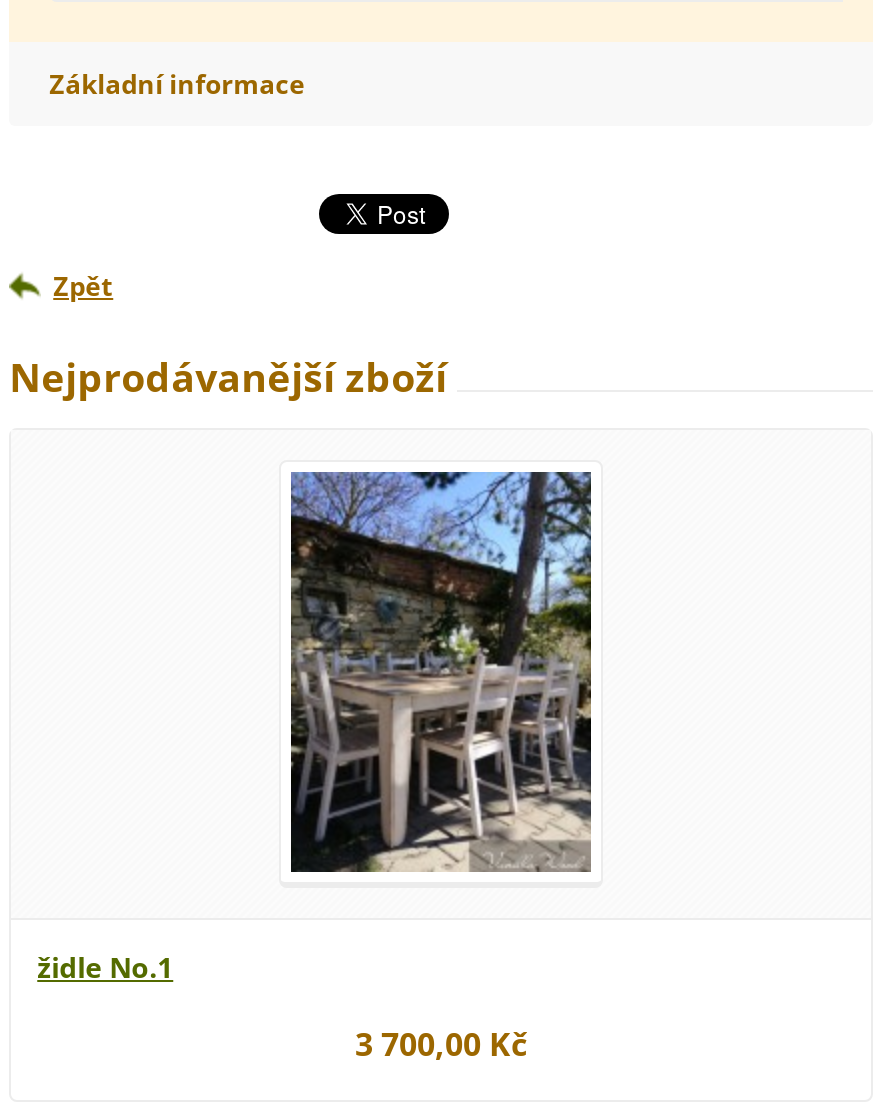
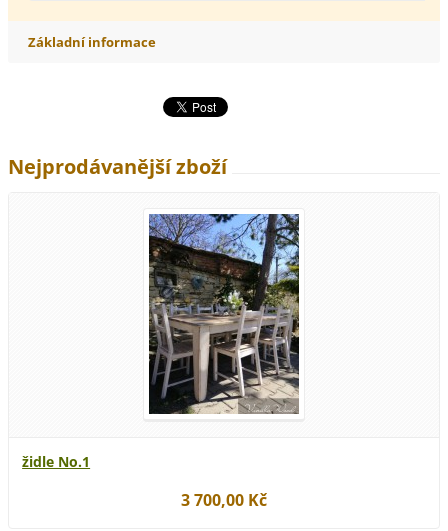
- Zpět
